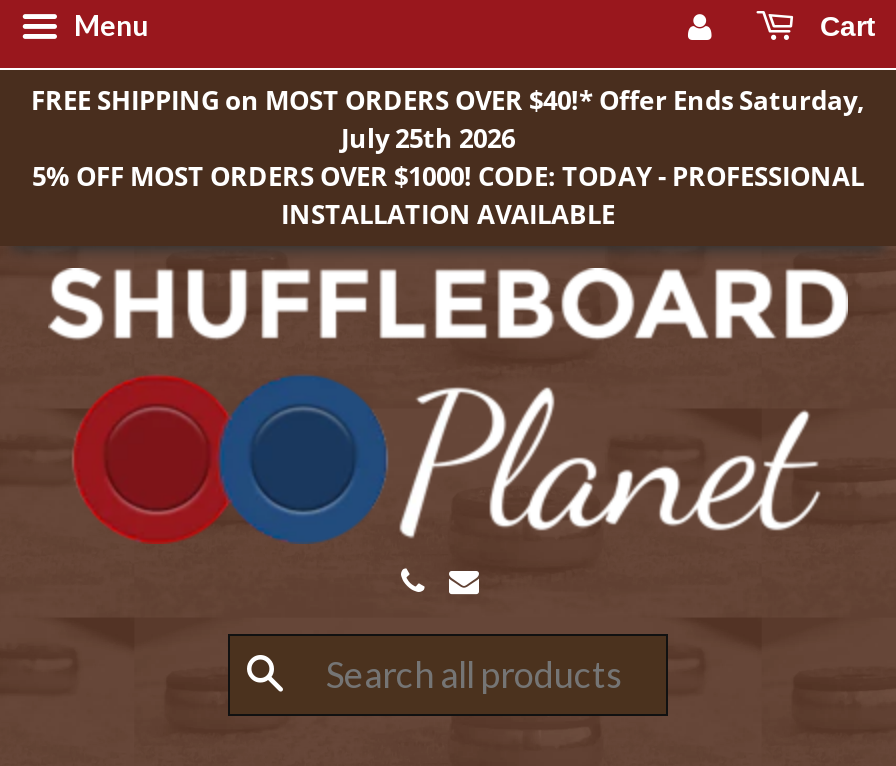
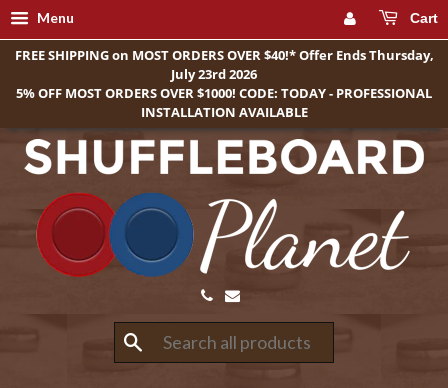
- FREE SHIPPING on MOST ORDERS OVER $40!* Offer Ends Saturday,
+ FREE SHIPPING on MOST ORDERS OVER $40!* Offer Ends Thursday,

- July 25th 2026
+ July 23rd 2026
